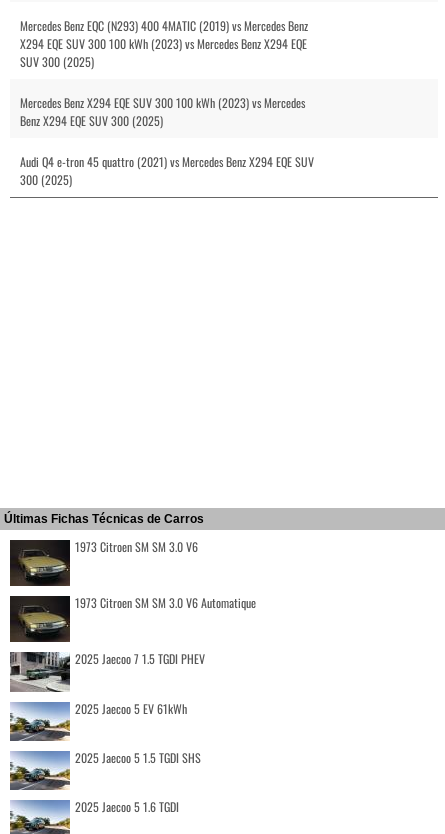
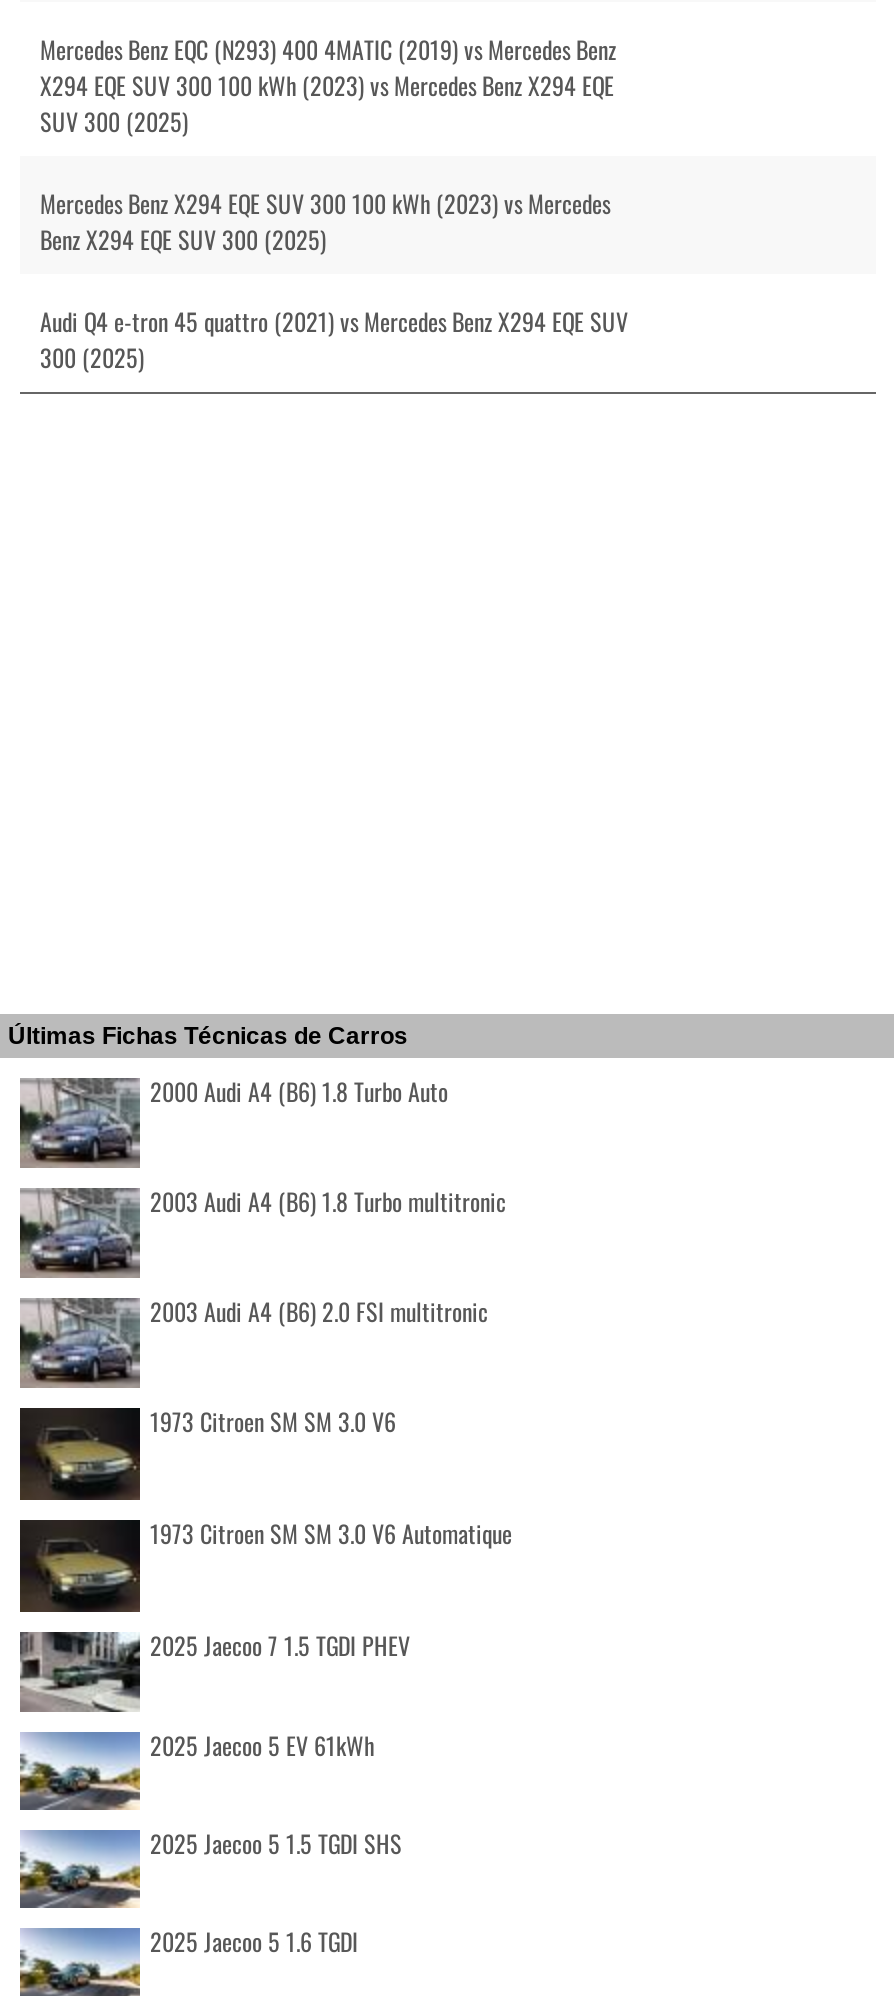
+ [image]
+ 2000 Audi A4 (B6) 1.8 Turbo Auto
+ 2003 Audi A4 (B6) 1.8 Turbo multitronic
+ 2003 Audi A4 (B6) 2.0 FSI multitronic

+ [image]

+ [image]
